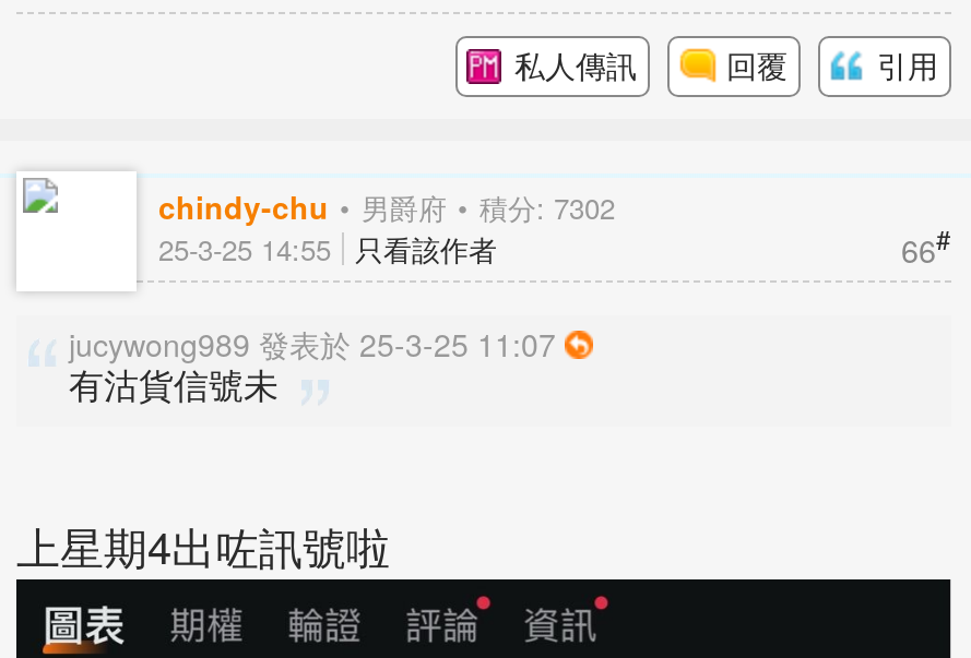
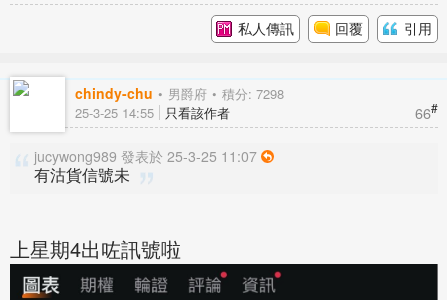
- 積分: 7302
+ 積分: 7298
